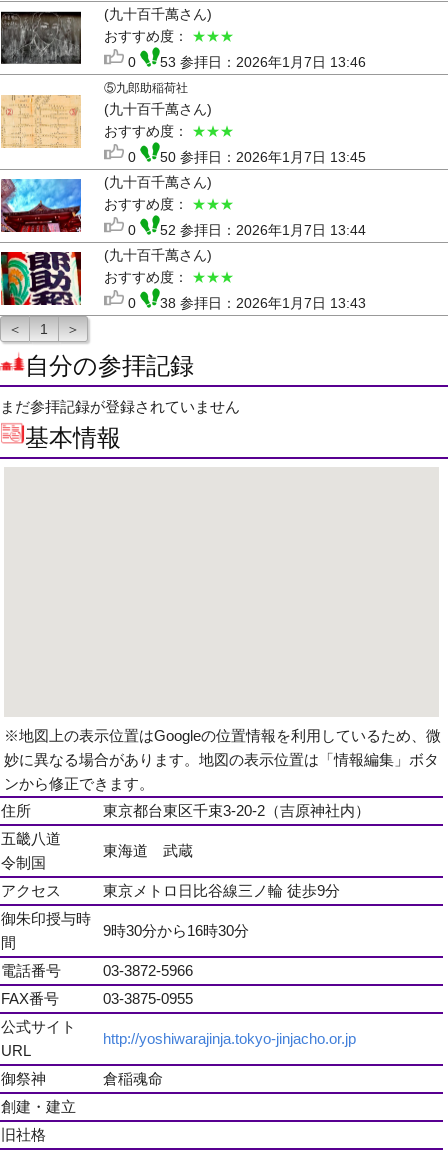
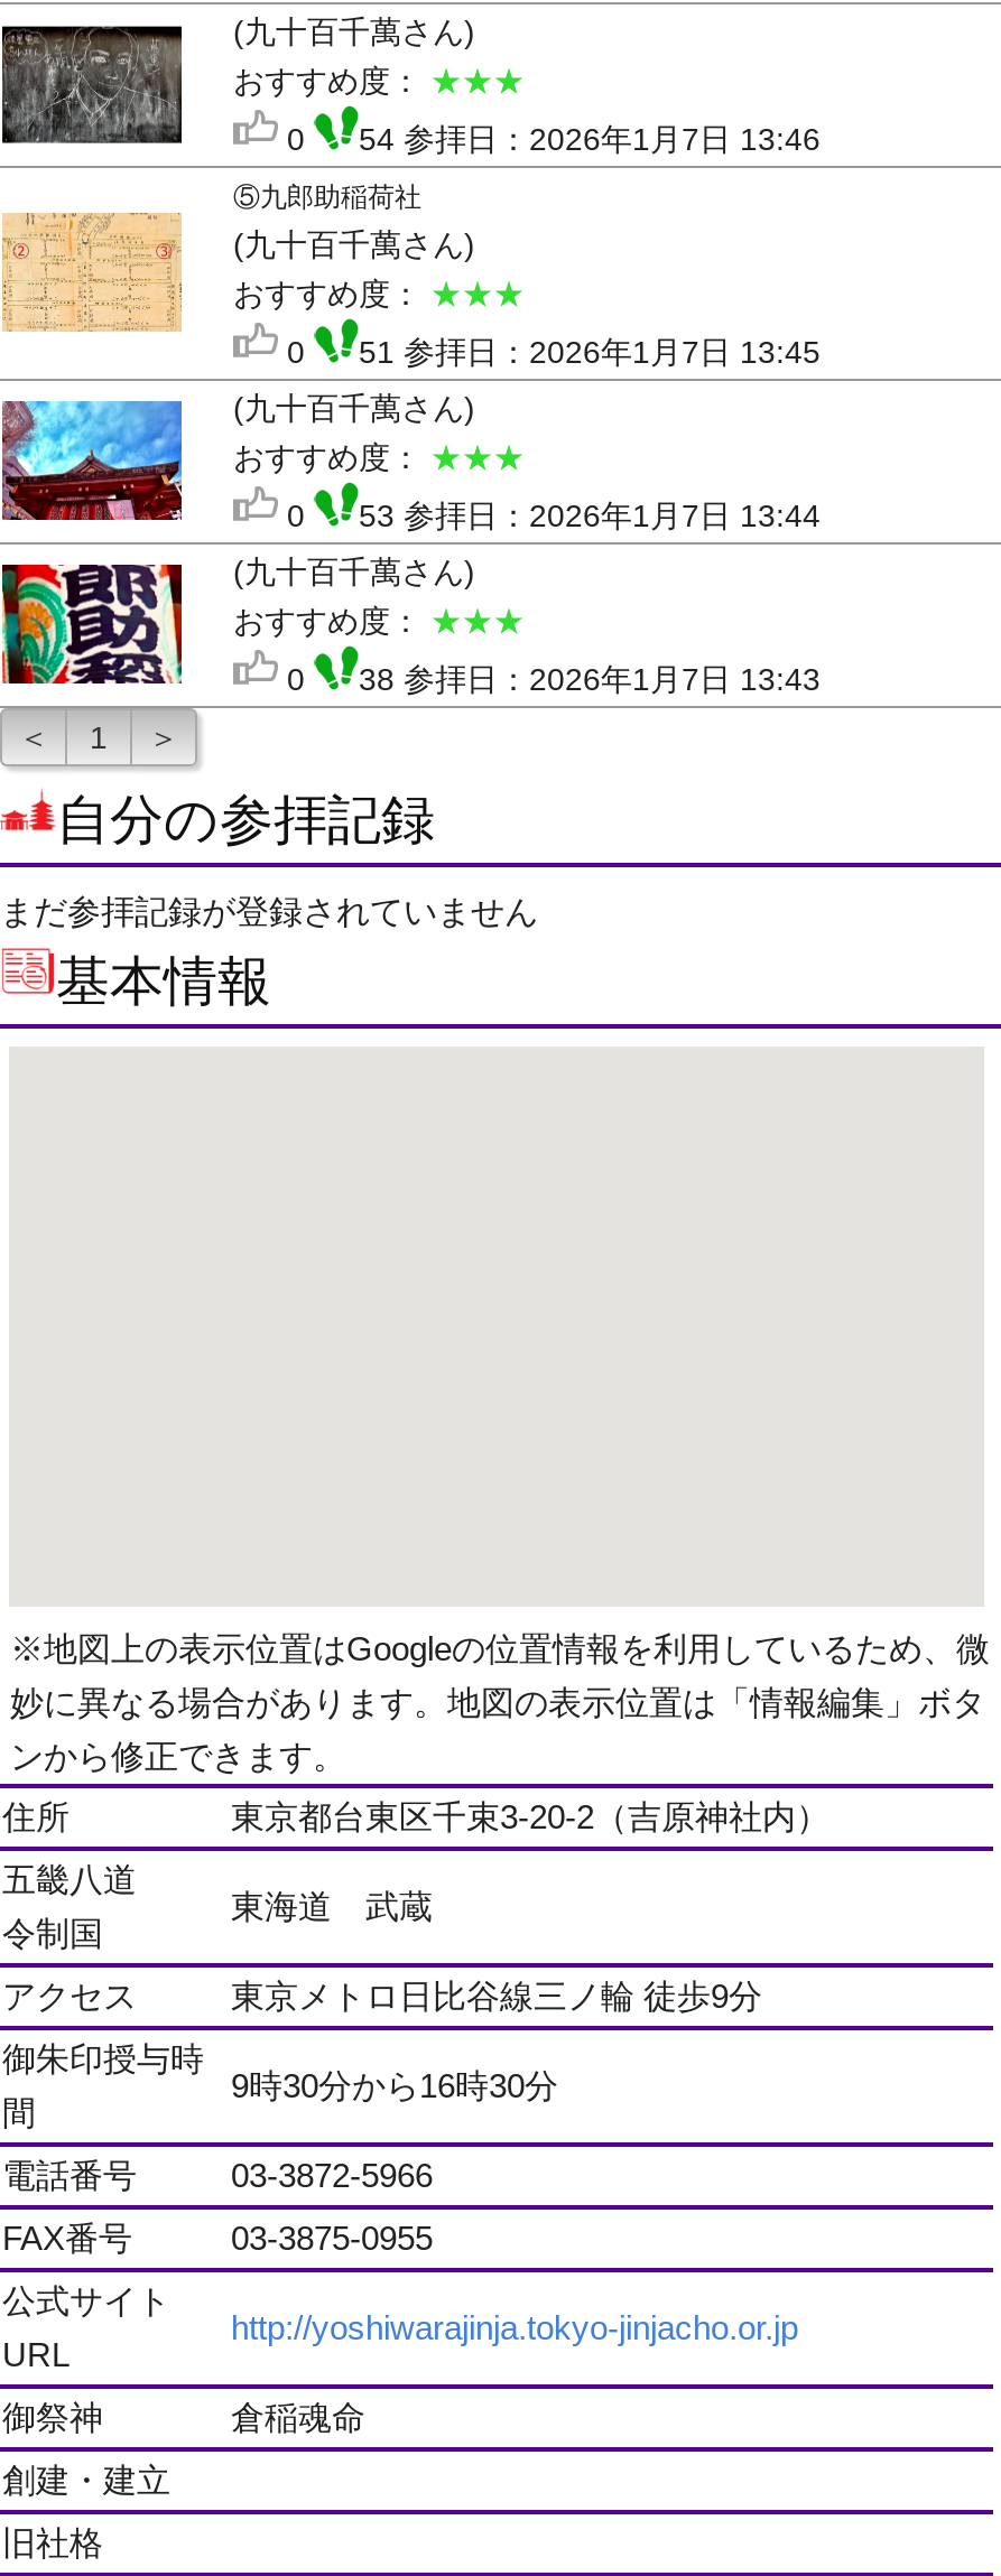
- 53 参拝日：2026年1月7日 13:46
+ 54 参拝日：2026年1月7日 13:46

- 50 参拝日：2026年1月7日 13:45
+ 51 参拝日：2026年1月7日 13:45

- 52 参拝日：2026年1月7日 13:44
+ 53 参拝日：2026年1月7日 13:44
